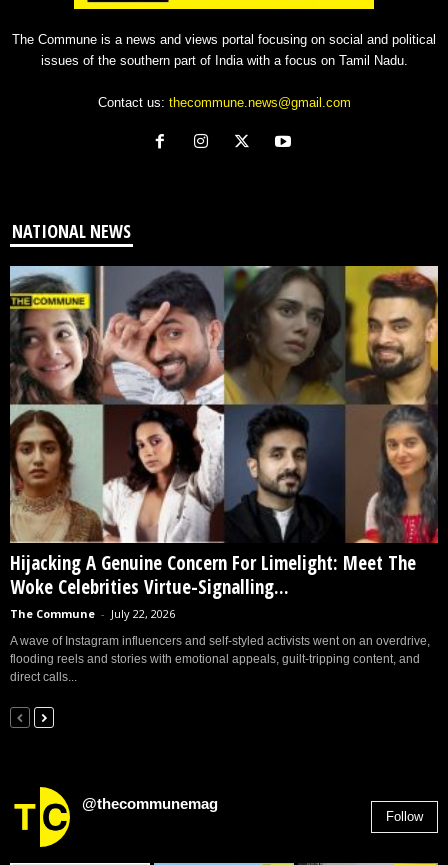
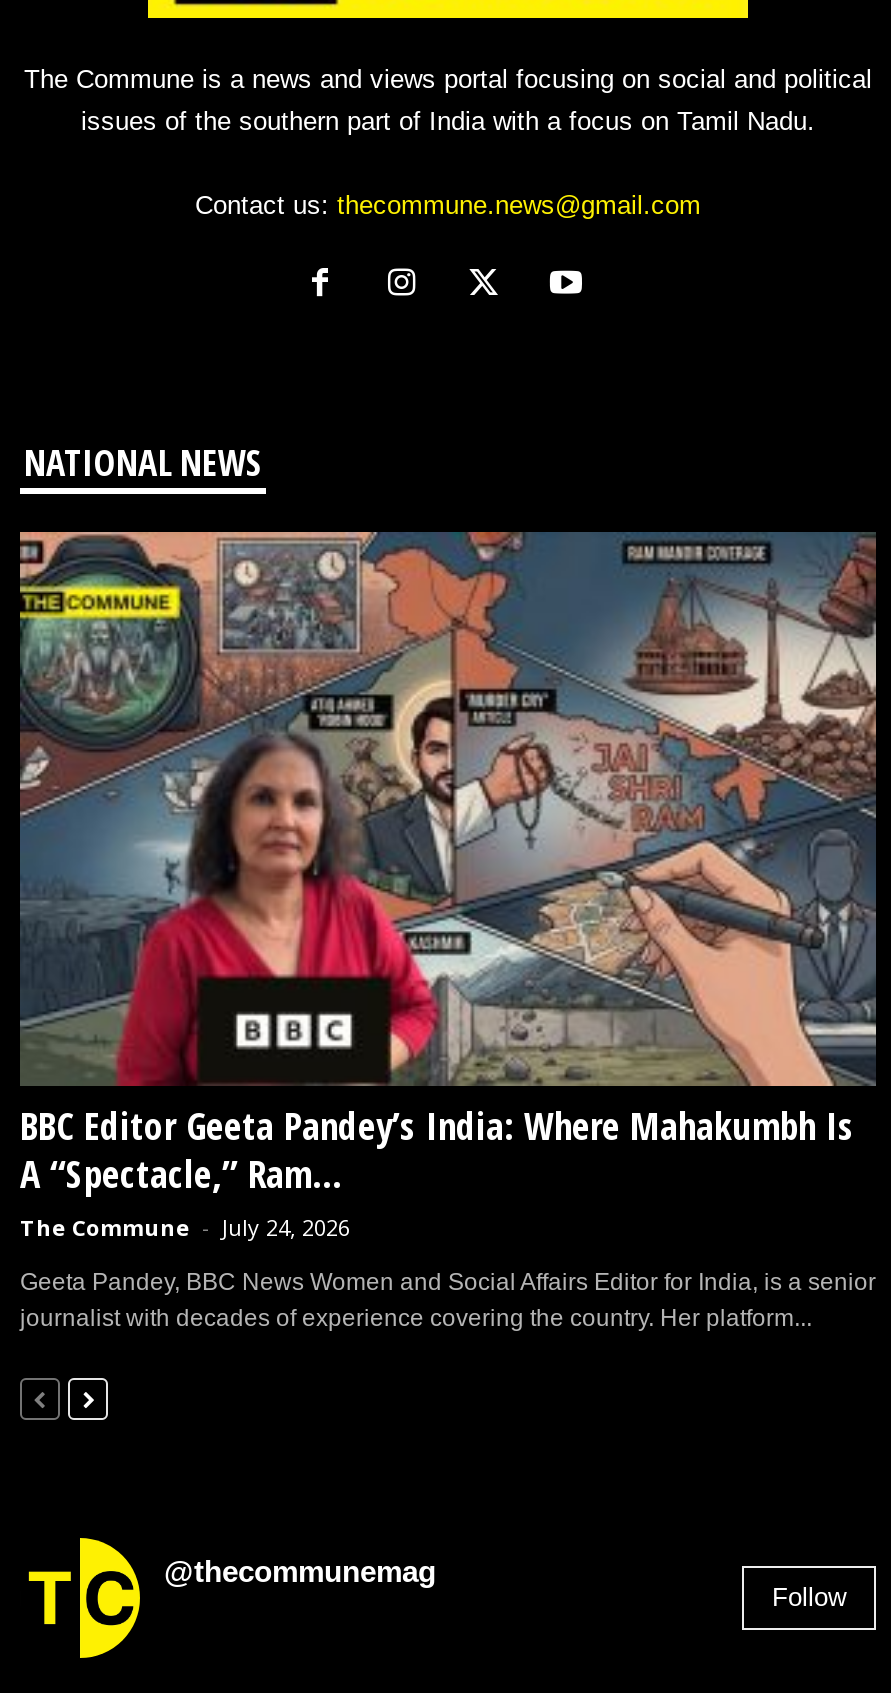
- [image]
- Hijacking A Genuine Concern For Limelight: Meet The
- Woke Celebrities Virtue-Signalling...
- The Commune - July 22, 2026
+ [image]
+ BBC Editor Geeta Pandey’s India: Where Mahakumbh Is
+ A “Spectacle,” Ram...
+ The Commune - July 24, 2026

- A wave of Instagram influencers and self-styled activists went on an overdrive,
- flooding reels and stories with emotional appeals, guilt-tripping content, and
- direct calls...
+ Geeta Pandey, BBC News Women and Social Affairs Editor for India, is a senior
+ journalist with decades of experience covering the country. Her platform...
